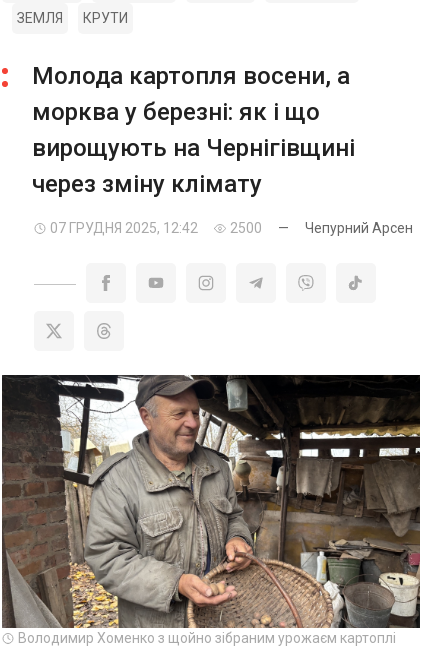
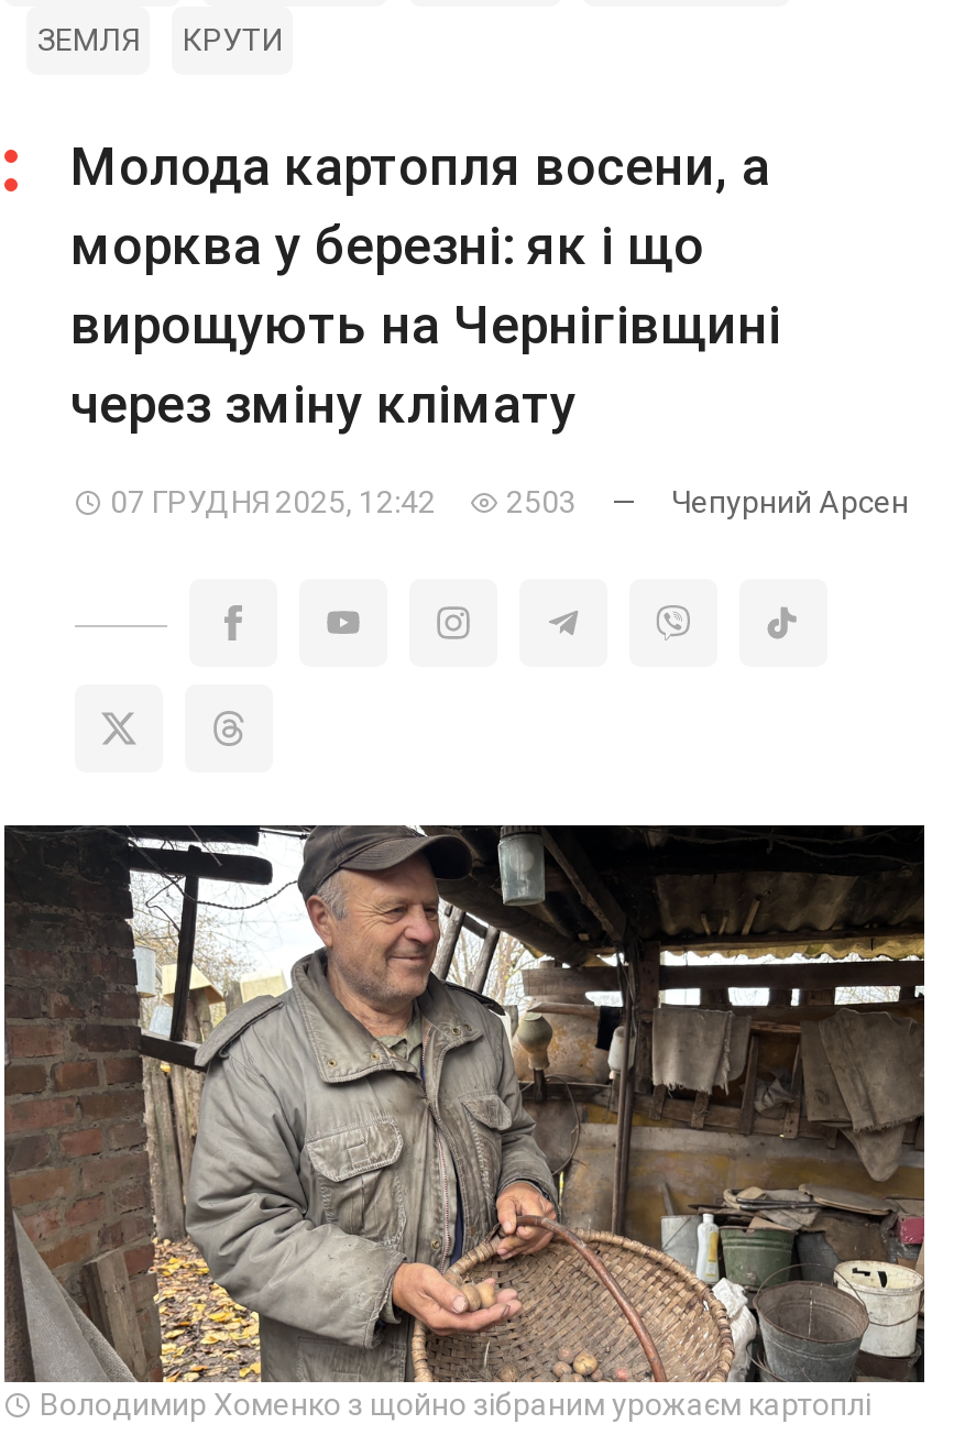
- 2500
+ 2503
